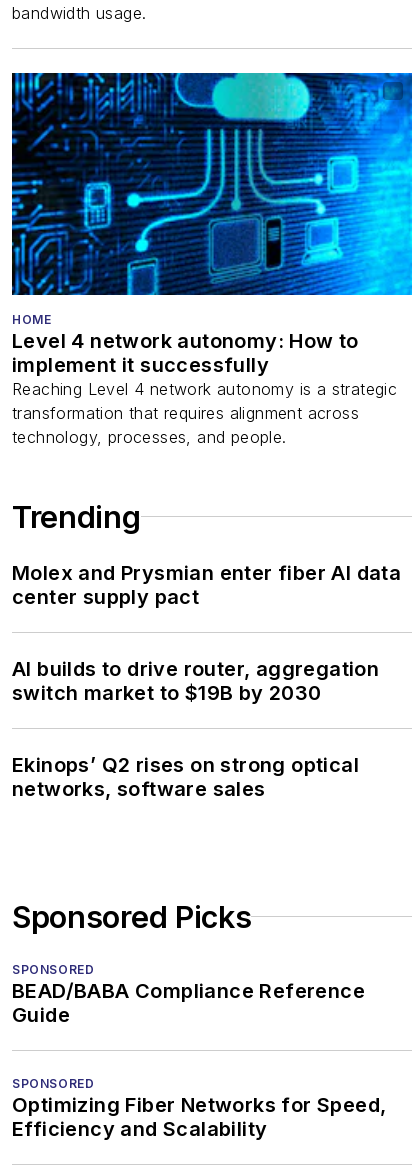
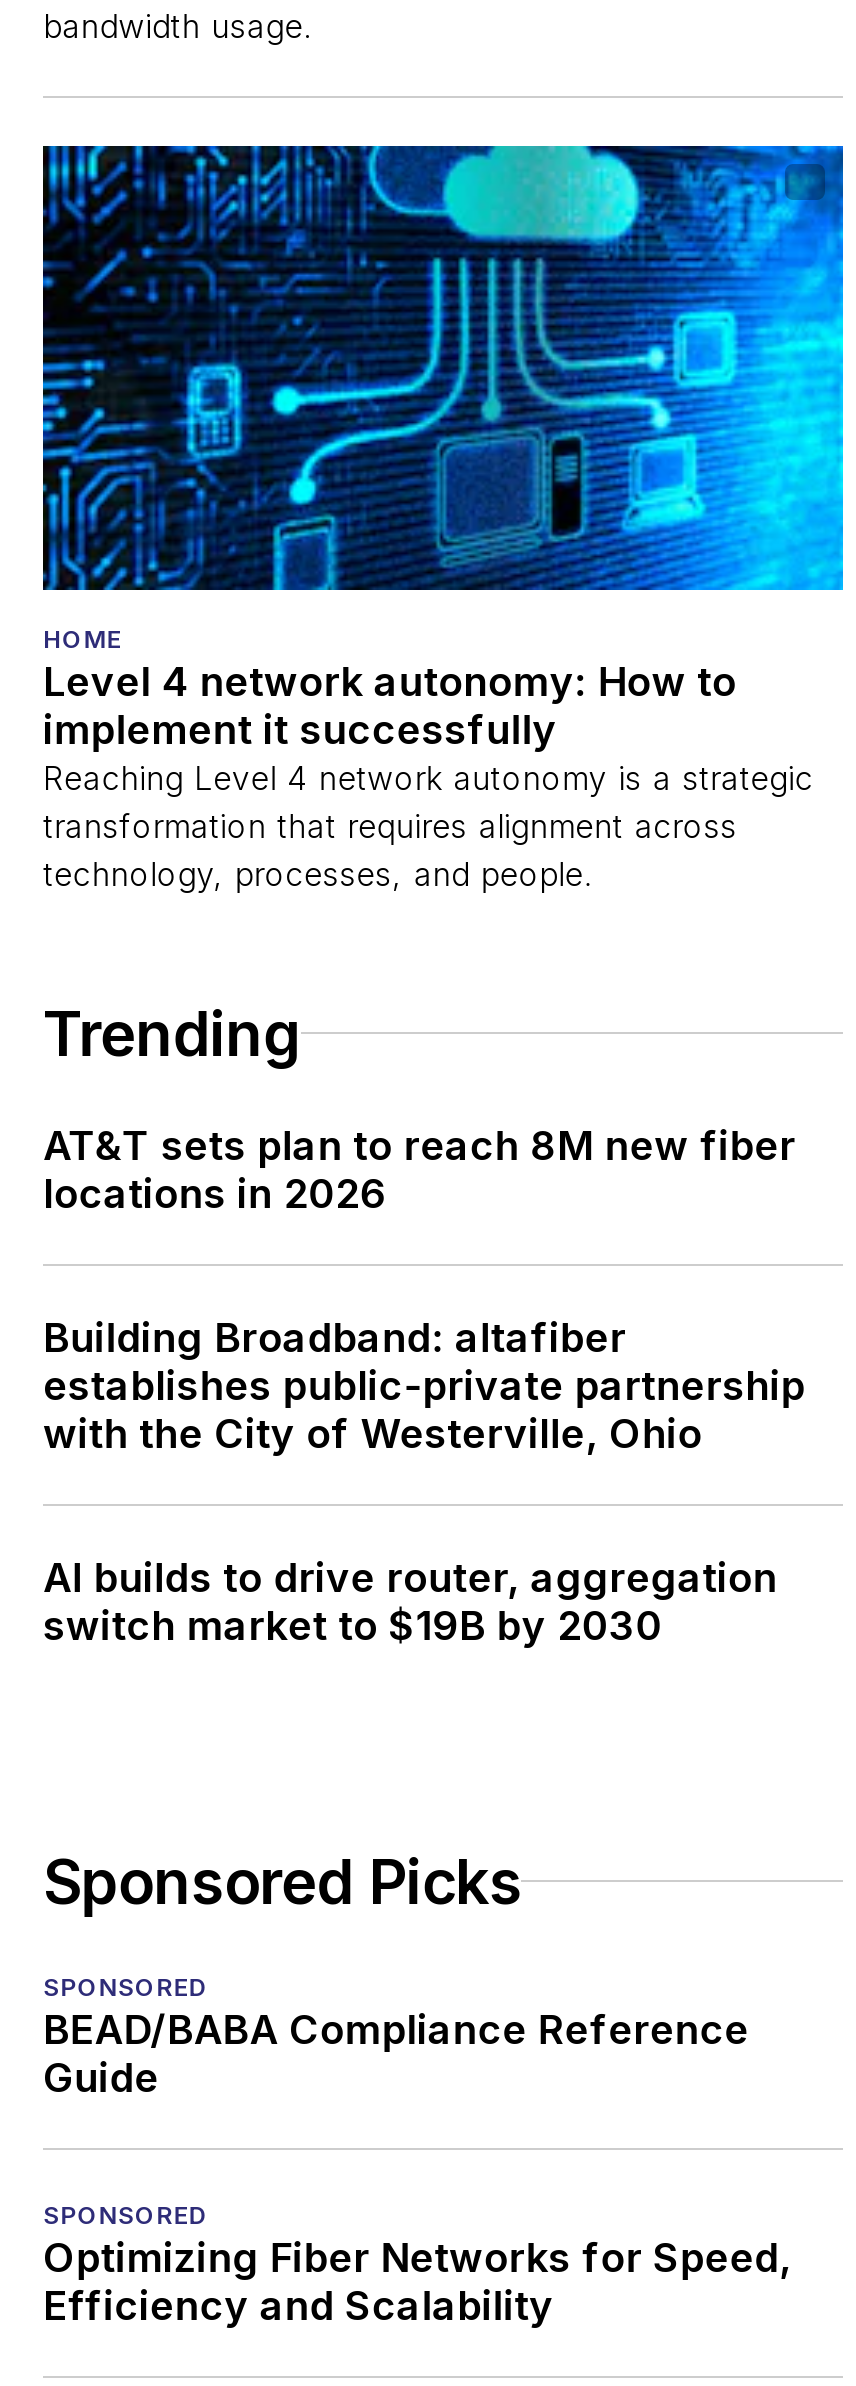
- Molex and Prysmian enter fiber AI data
- center supply pact
+ AT&T sets plan to reach 8M new fiber
+ locations in 2026
+ Building Broadband: altafiber
+ establishes public-private partnership
+ with the City of Westerville, Ohio

moved down: AI builds to drive router, aggregation | switch market to $19B by 2030

- Ekinops’ Q2 rises on strong optical
- networks, software sales
